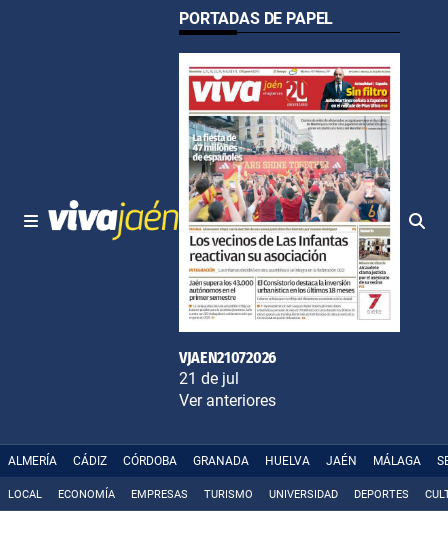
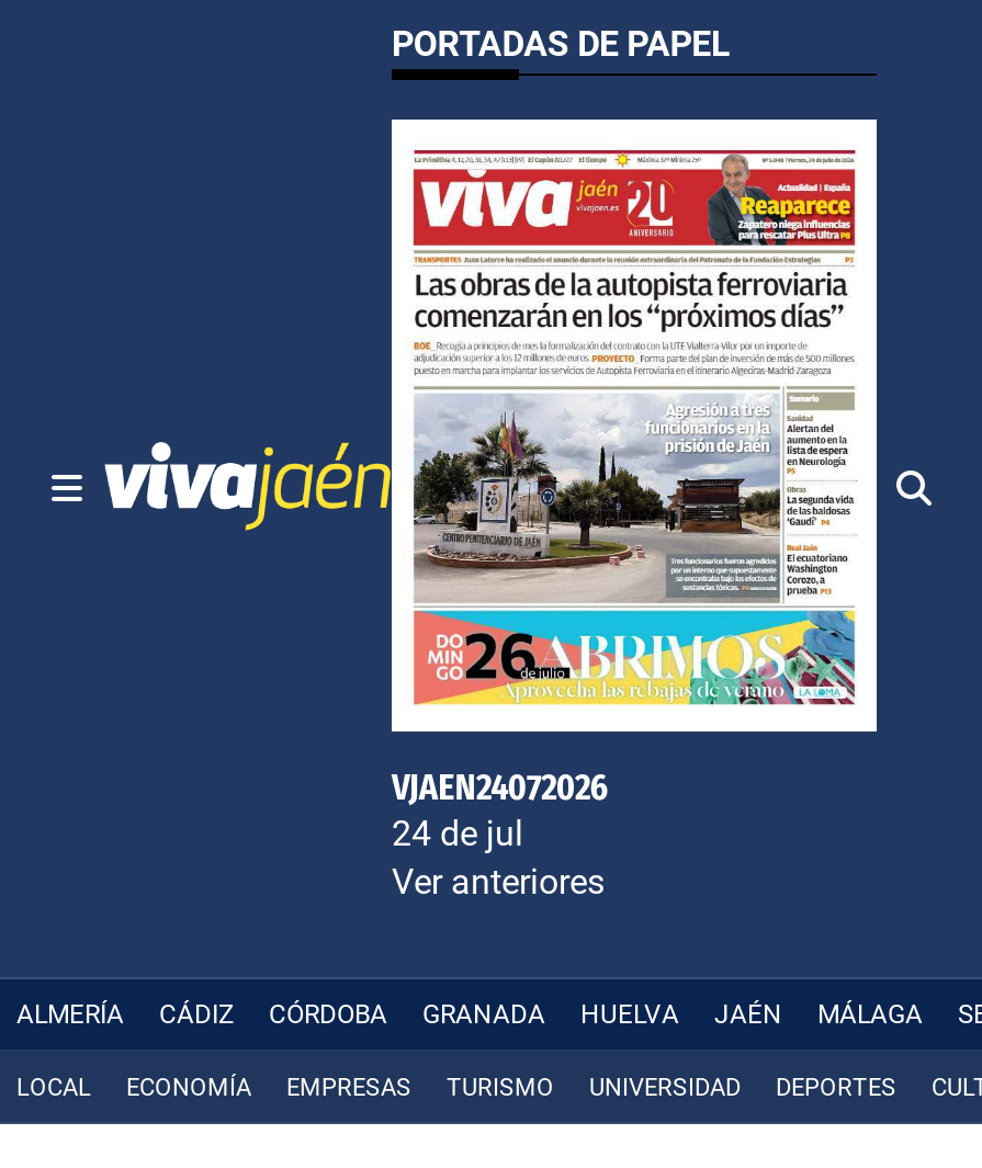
- [image]
- VJAEN21072026
- 21 de jul
+ [image]
+ VJAEN24072026
+ 24 de jul
